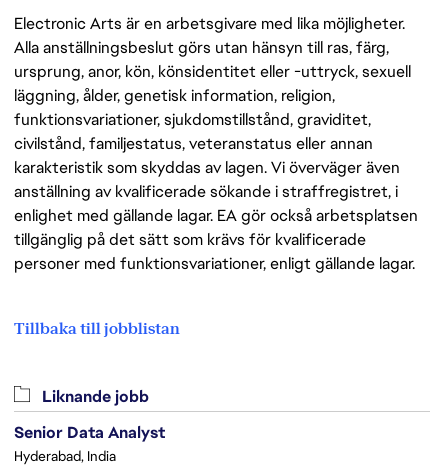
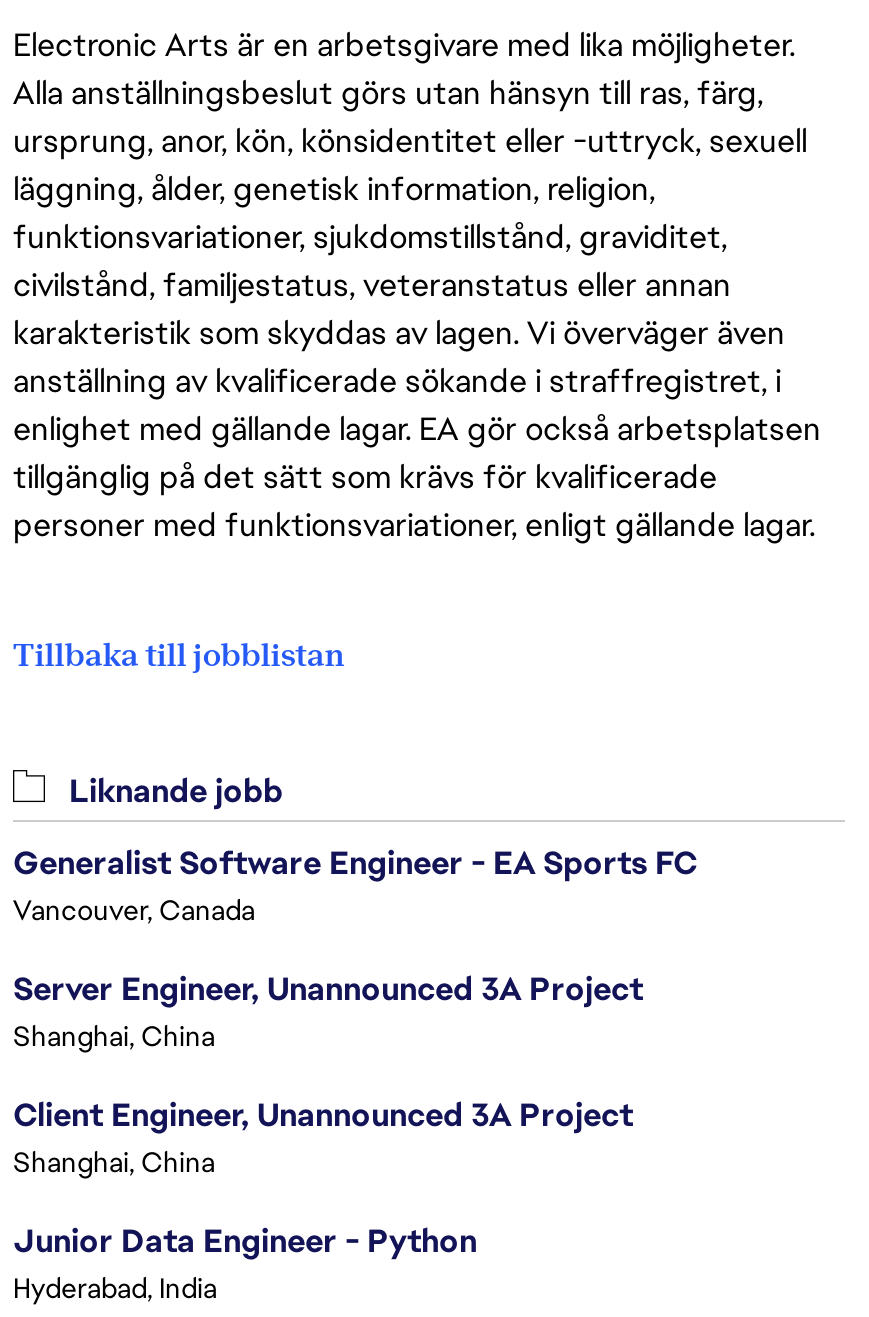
- Senior Data Analyst
+ Generalist Software Engineer - EA Sports FC
+ Vancouver, Canada
+ Server Engineer, Unannounced 3A Project
+ Shanghai, China
+ Client Engineer, Unannounced 3A Project
+ Shanghai, China
+ Junior Data Engineer - Python
